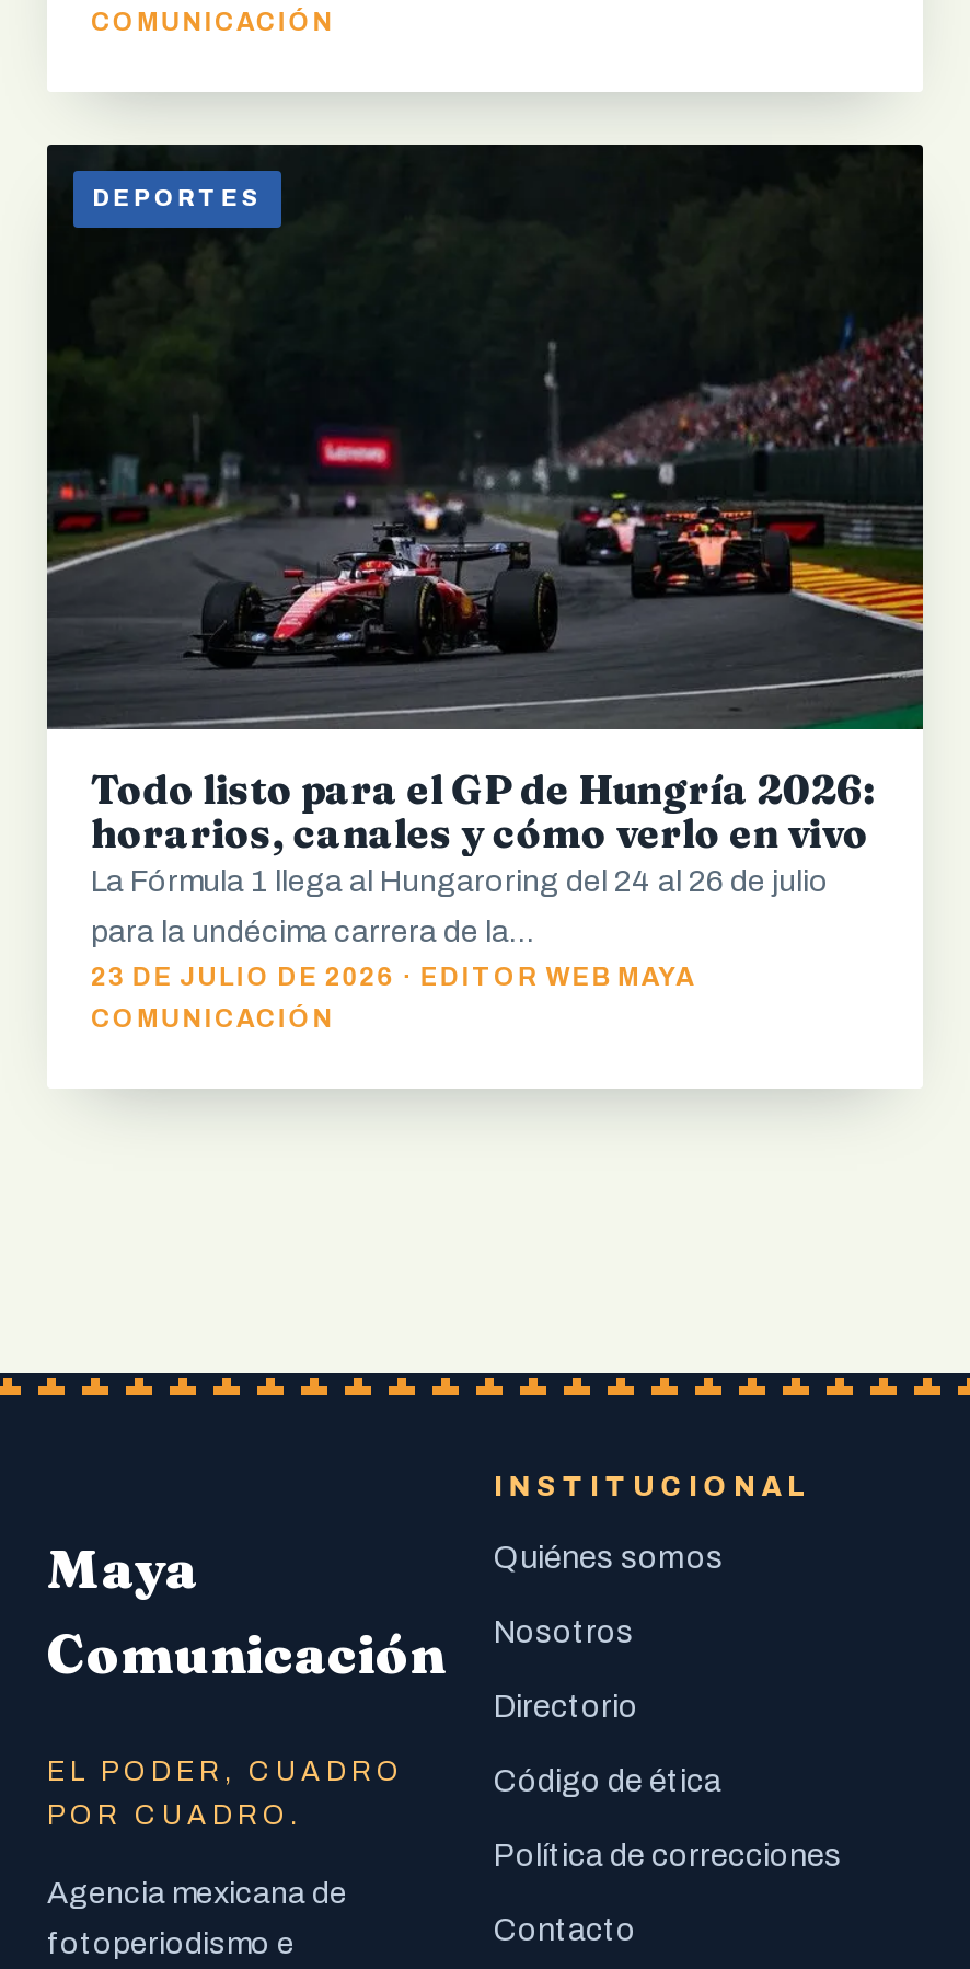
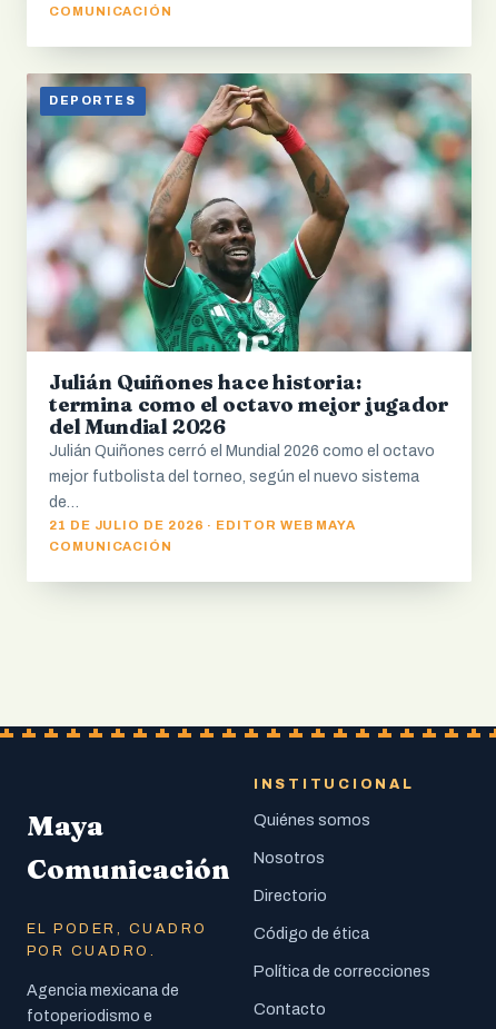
- [image]
- Todo listo para el GP de Hungría 2026:
- horarios, canales y cómo verlo en vivo
- La Fórmula 1 llega al Hungaroring del 24 al 26 de julio
- para la undécima carrera de la…
- 23 DE JULIO DE 2026 · EDITOR WEB MAYA
+ [image]
+ Julián Quiñones hace historia:
+ termina como el octavo mejor jugador
+ del Mundial 2026
+ Julián Quiñones cerró el Mundial 2026 como el octavo
+ mejor futbolista del torneo, según el nuevo sistema
+ de…
+ 21 DE JULIO DE 2026 · EDITOR WEB MAYA
